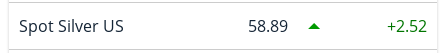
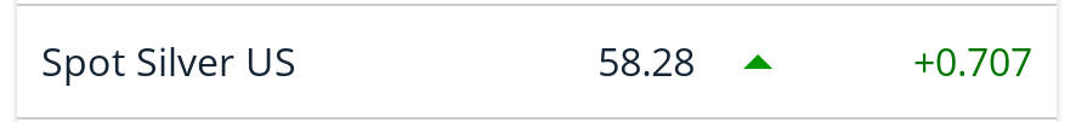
- 58.89
+ 58.28

- 2.52
+ 0.707
